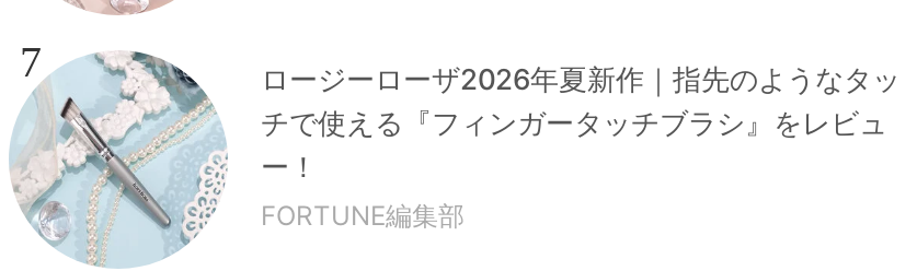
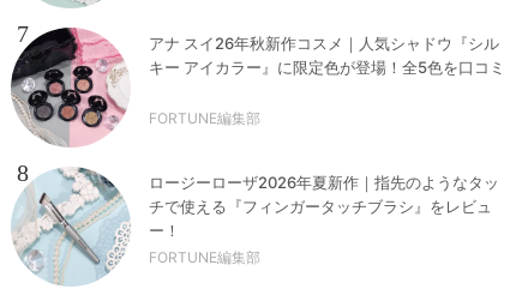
+ [image]
+ アナ スイ26年秋新作コスメ｜人気シャドウ『シル
+ キー アイカラー』に限定色が登場！全5色を口コミ
+ FORTUNE編集部
+ 8
